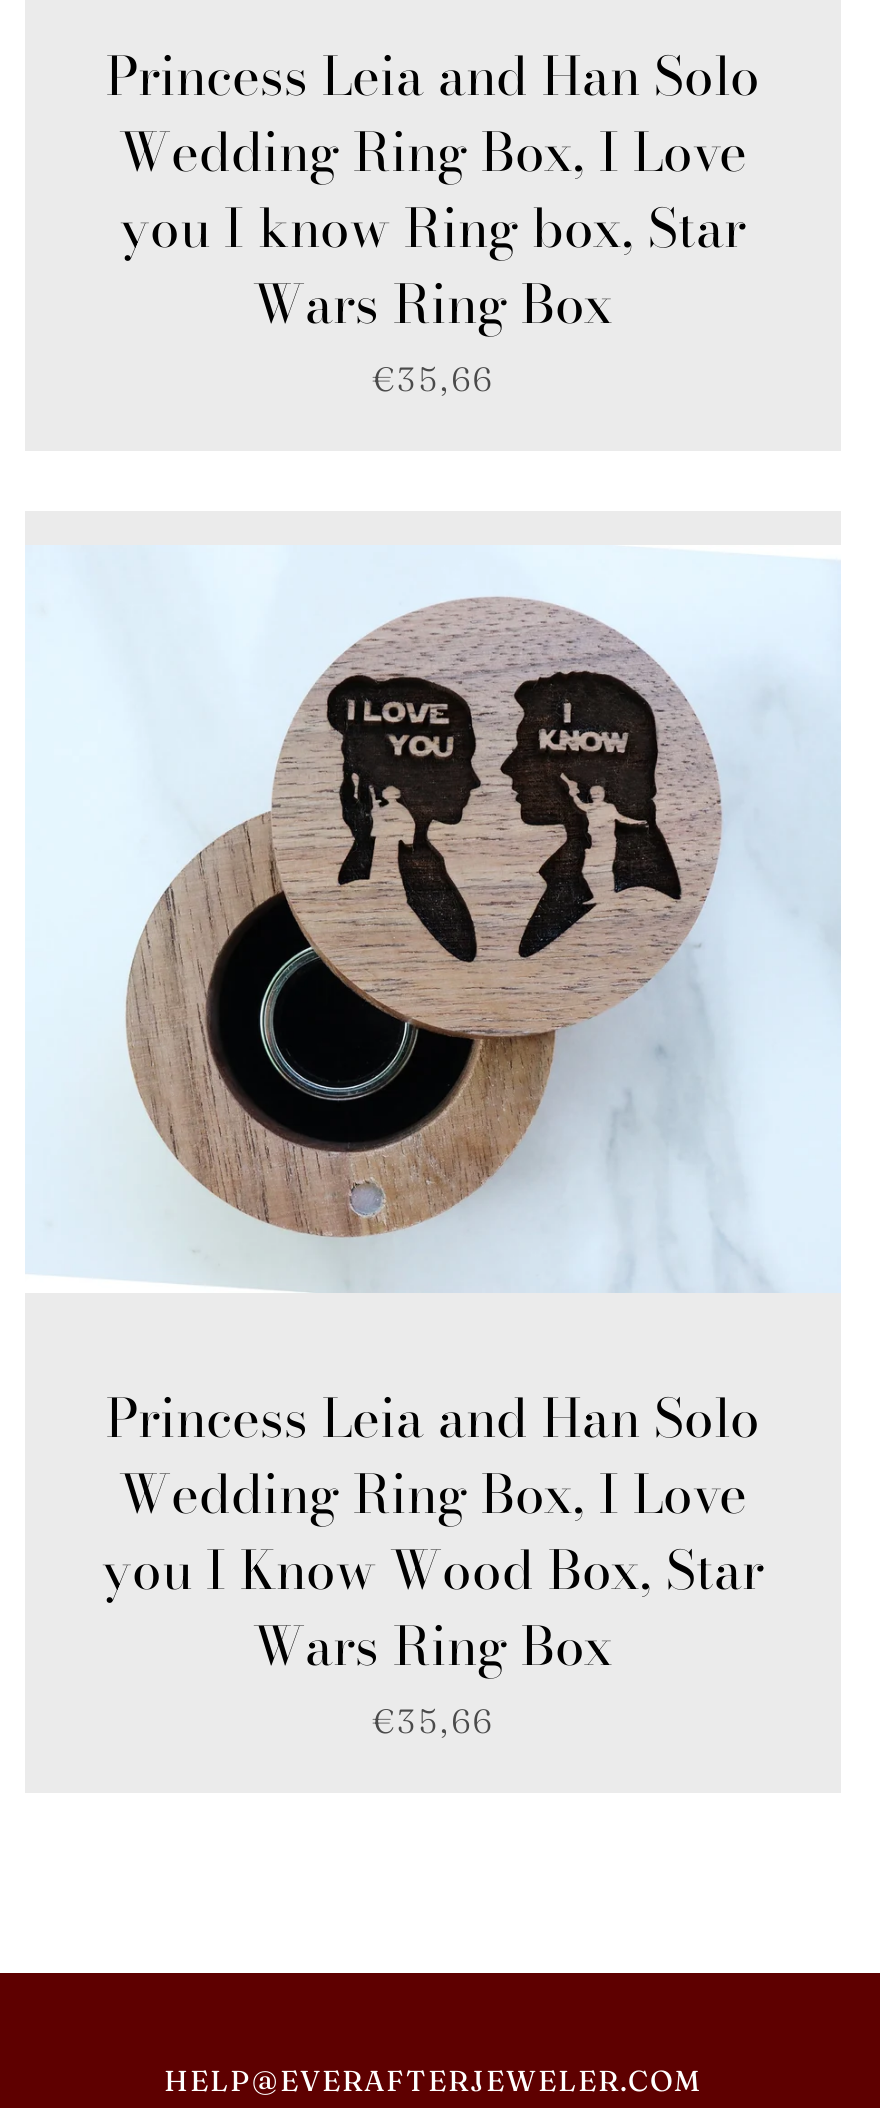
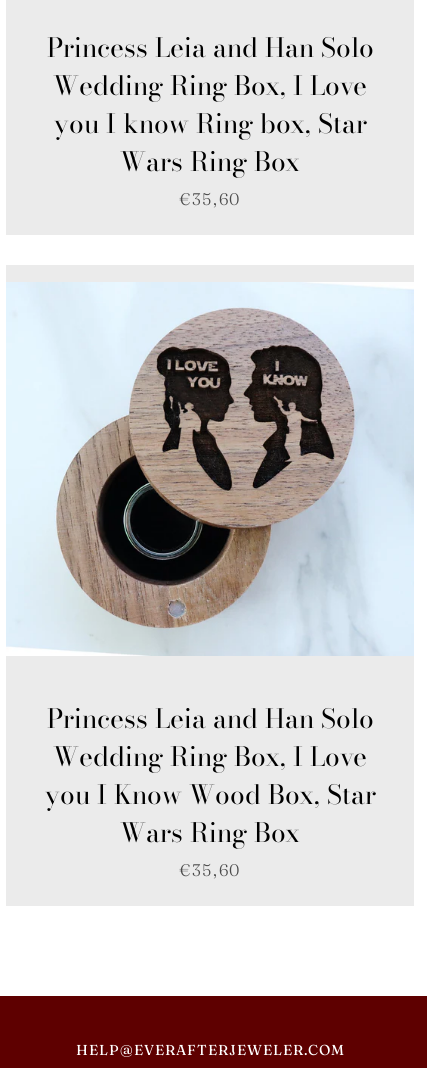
- €35,66
+ €35,60

- €35,66
+ €35,60
